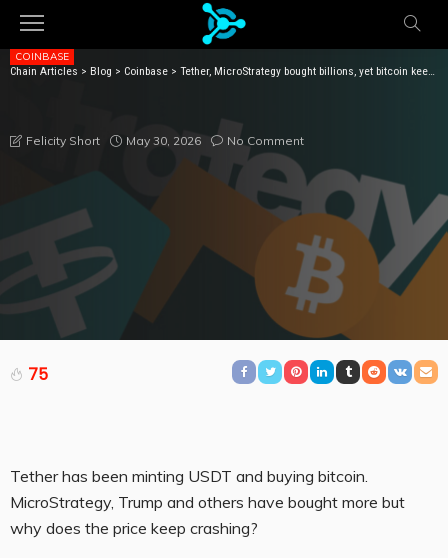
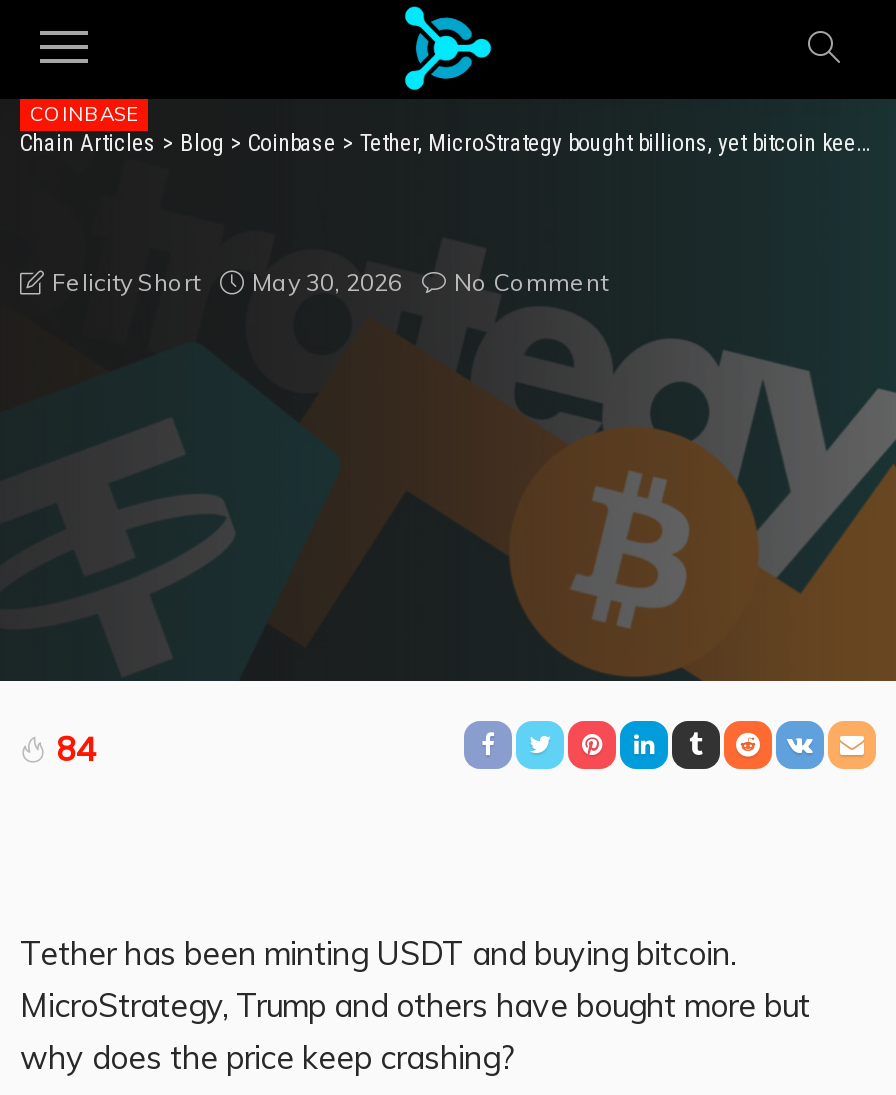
- 75
+ 84
